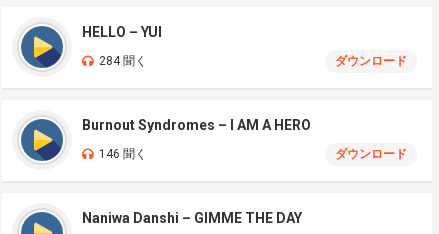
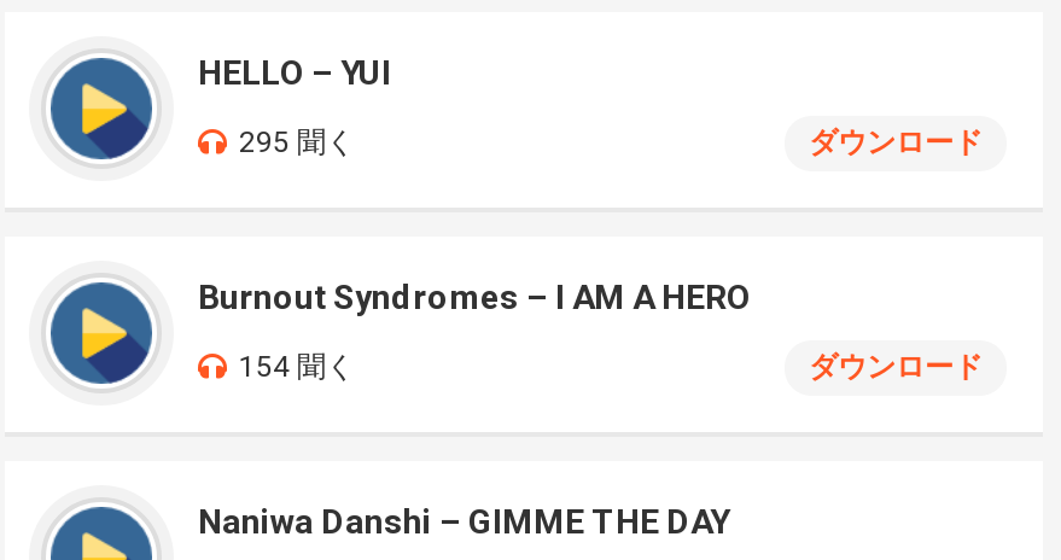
- 284 聞く
+ 295 聞く

- 146 聞く
+ 154 聞く
